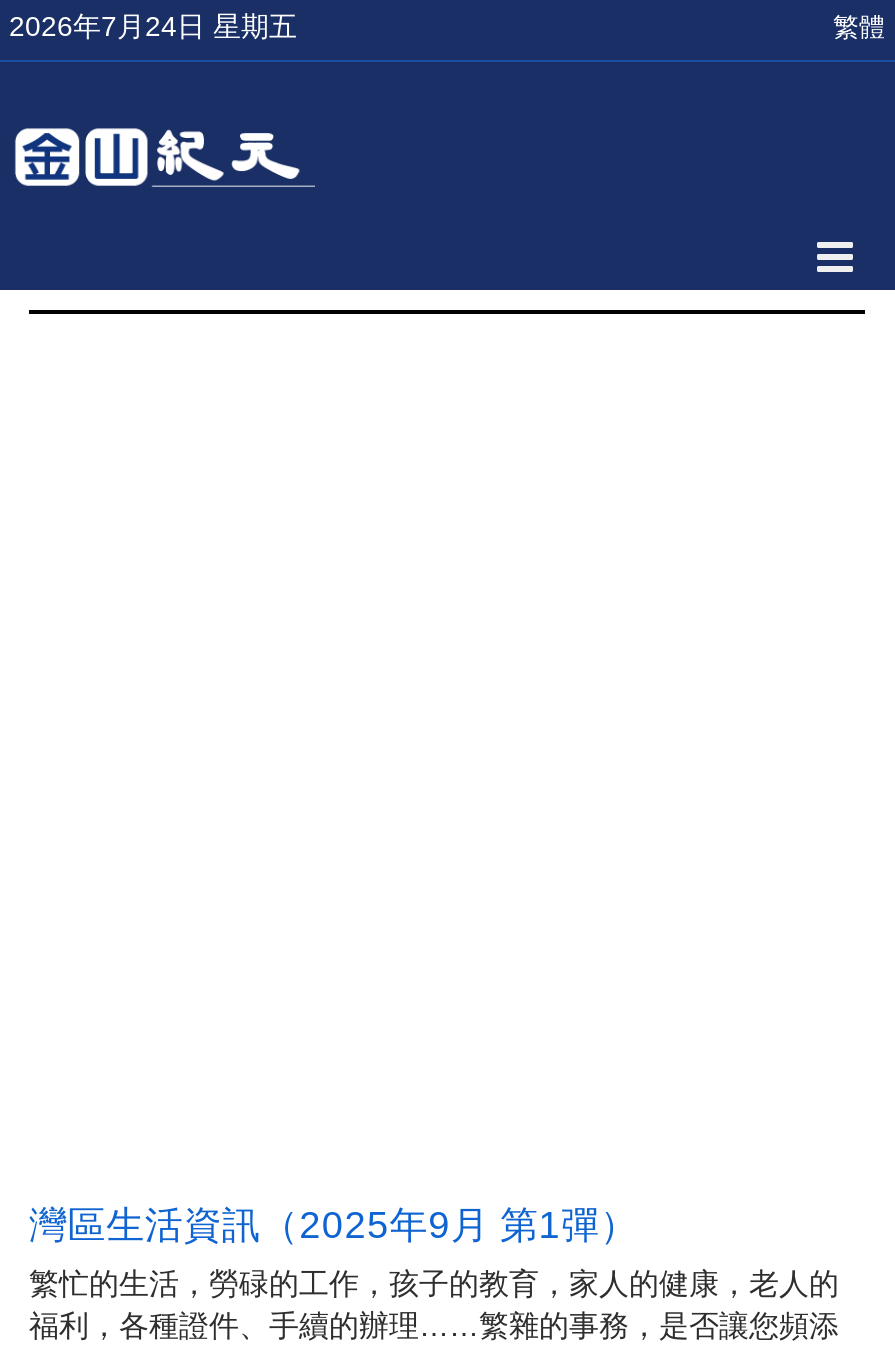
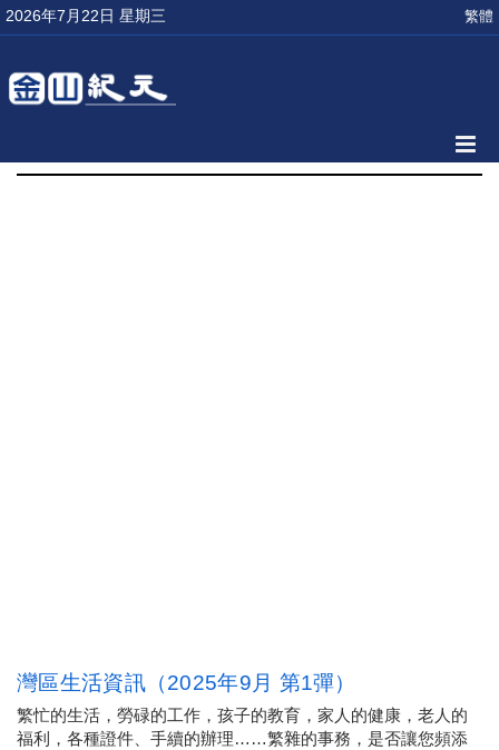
- 2026年7月24日 星期五
+ 2026年7月22日 星期三
